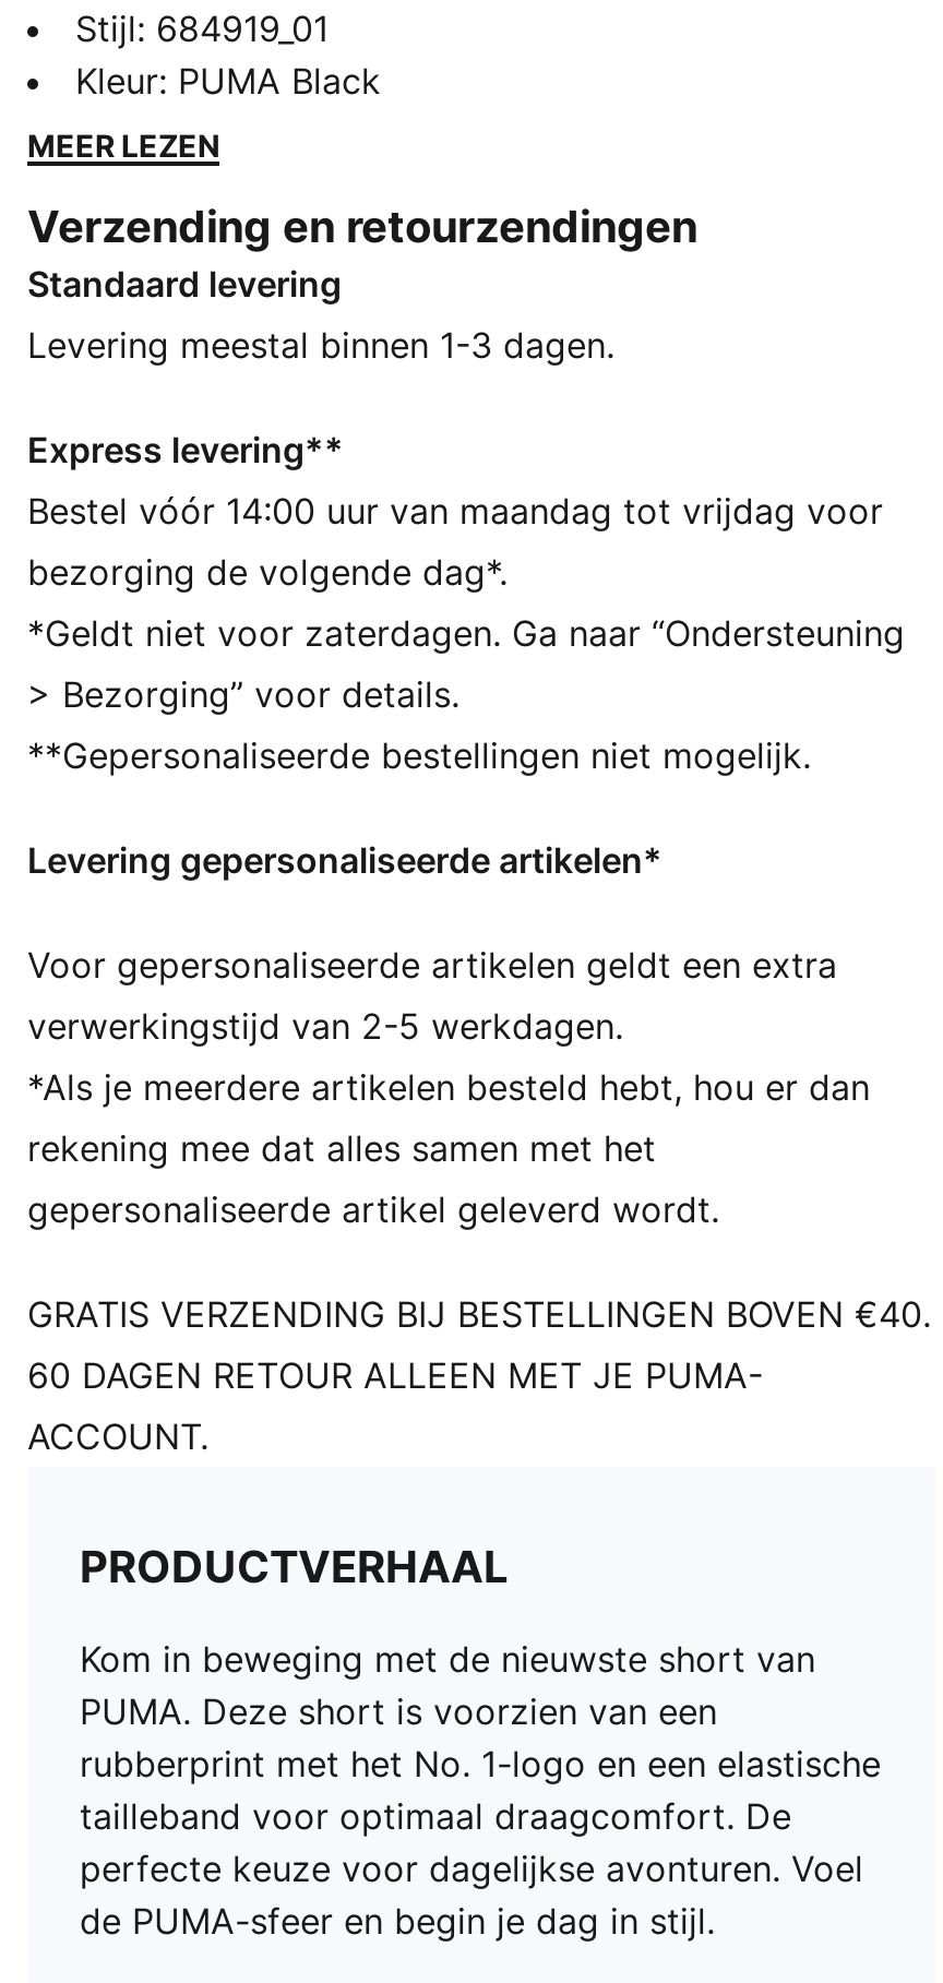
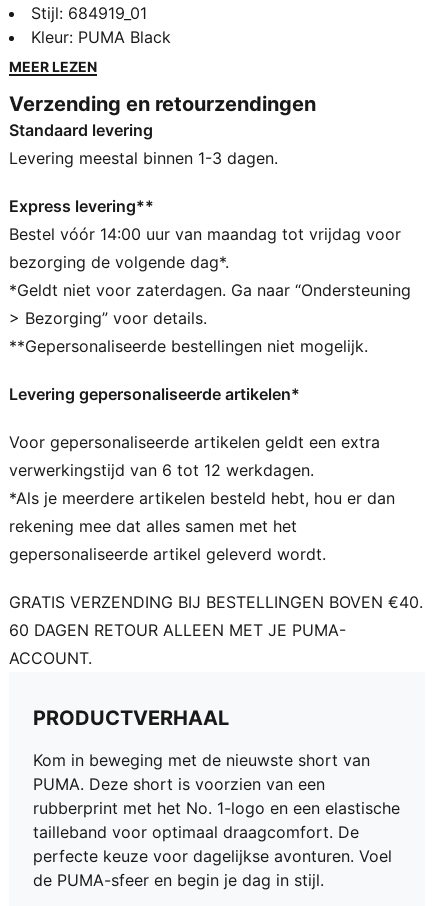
- verwerkingstijd van 2-5 werkdagen.
+ verwerkingstijd van 6 tot 12 werkdagen.
